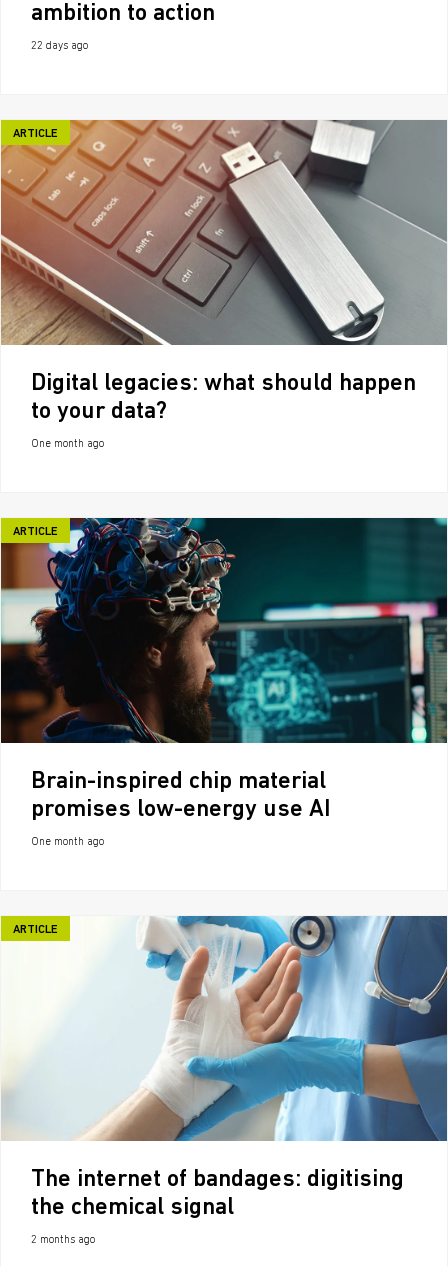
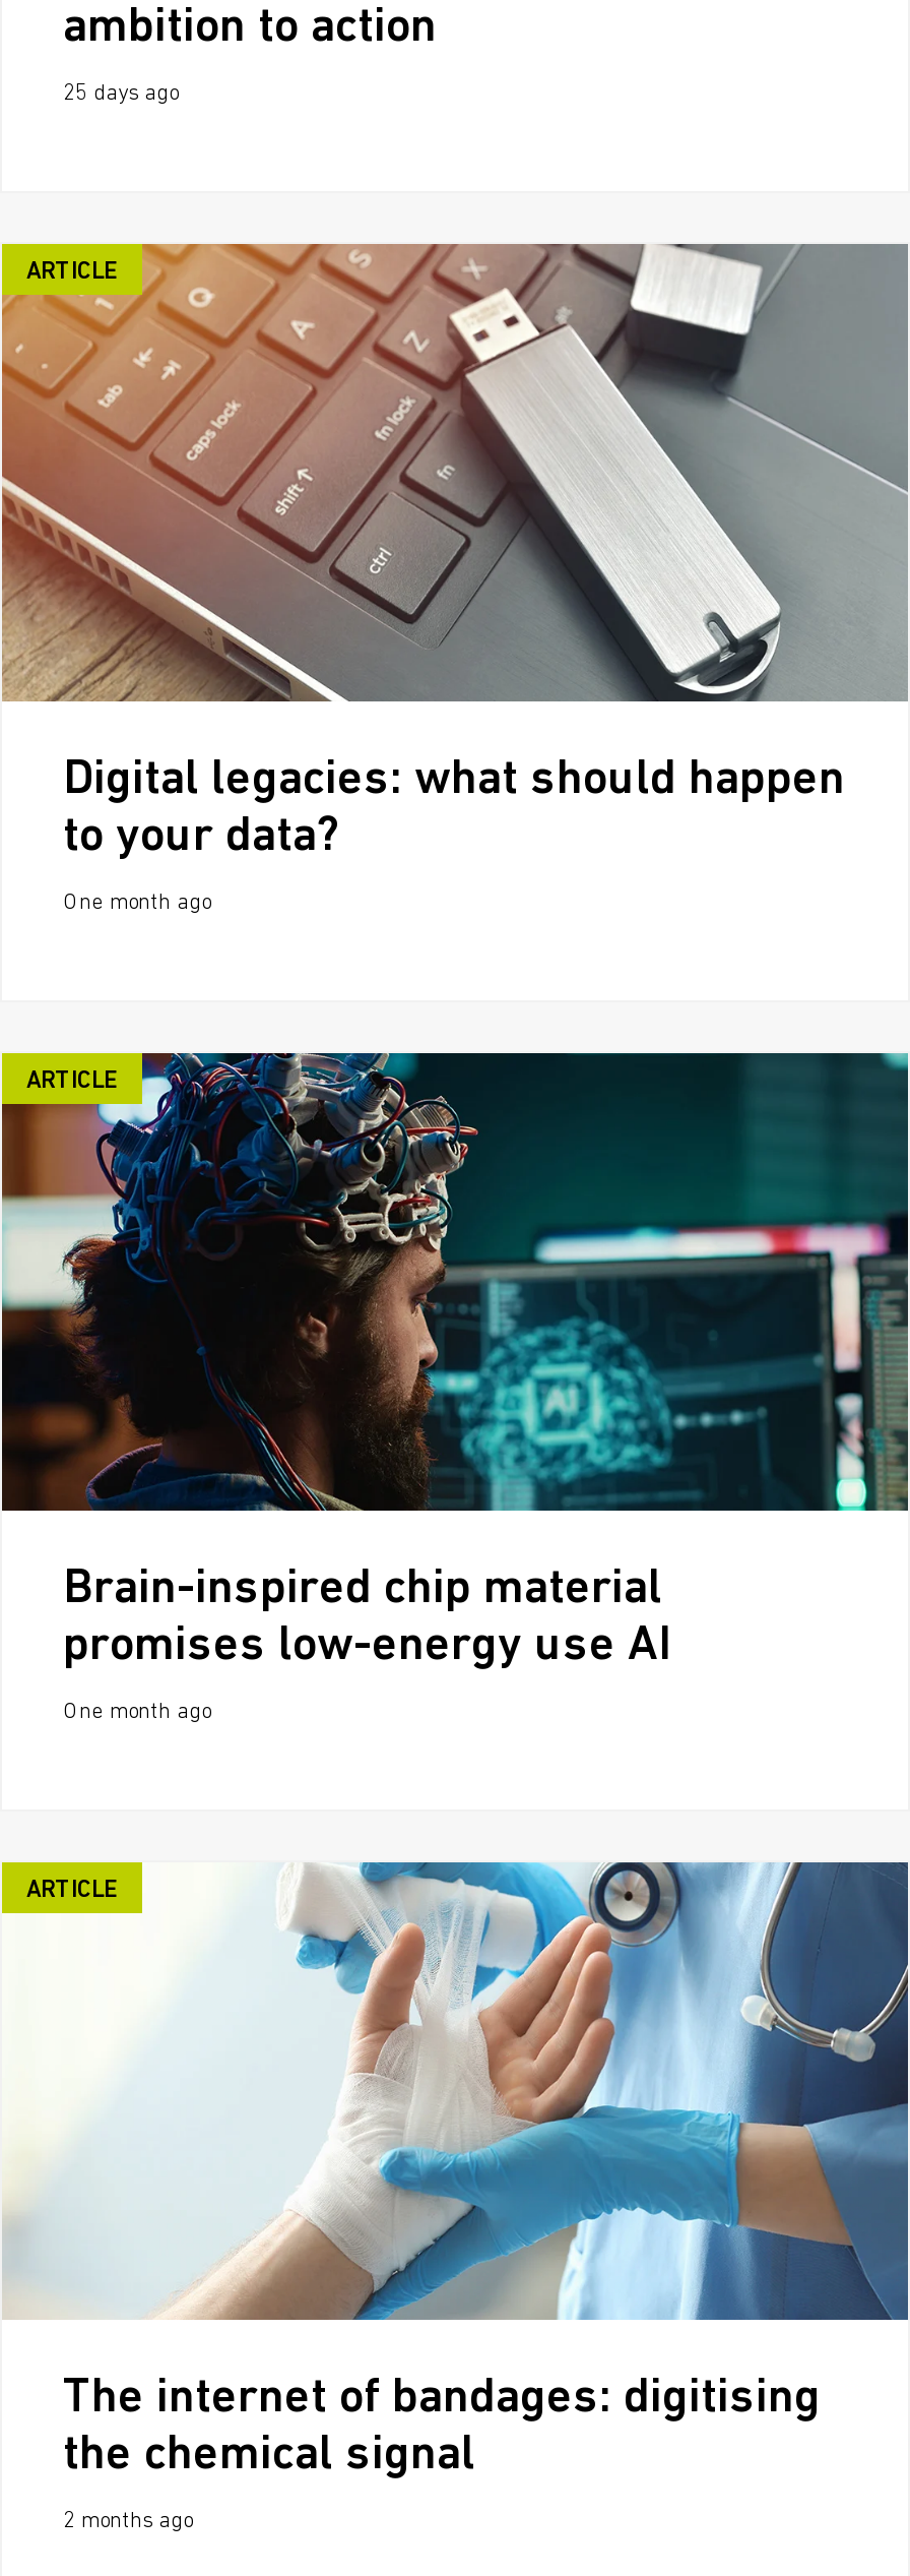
- 22 days ago
+ 25 days ago
